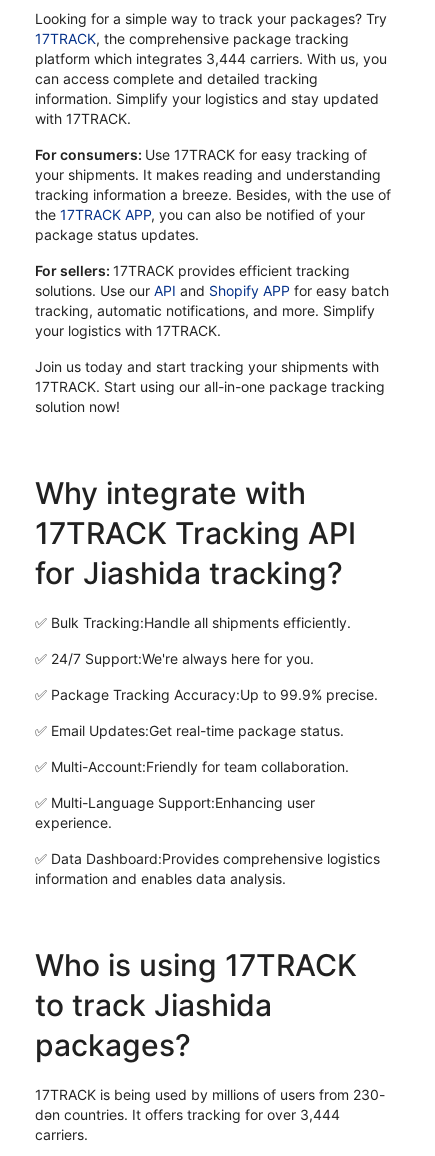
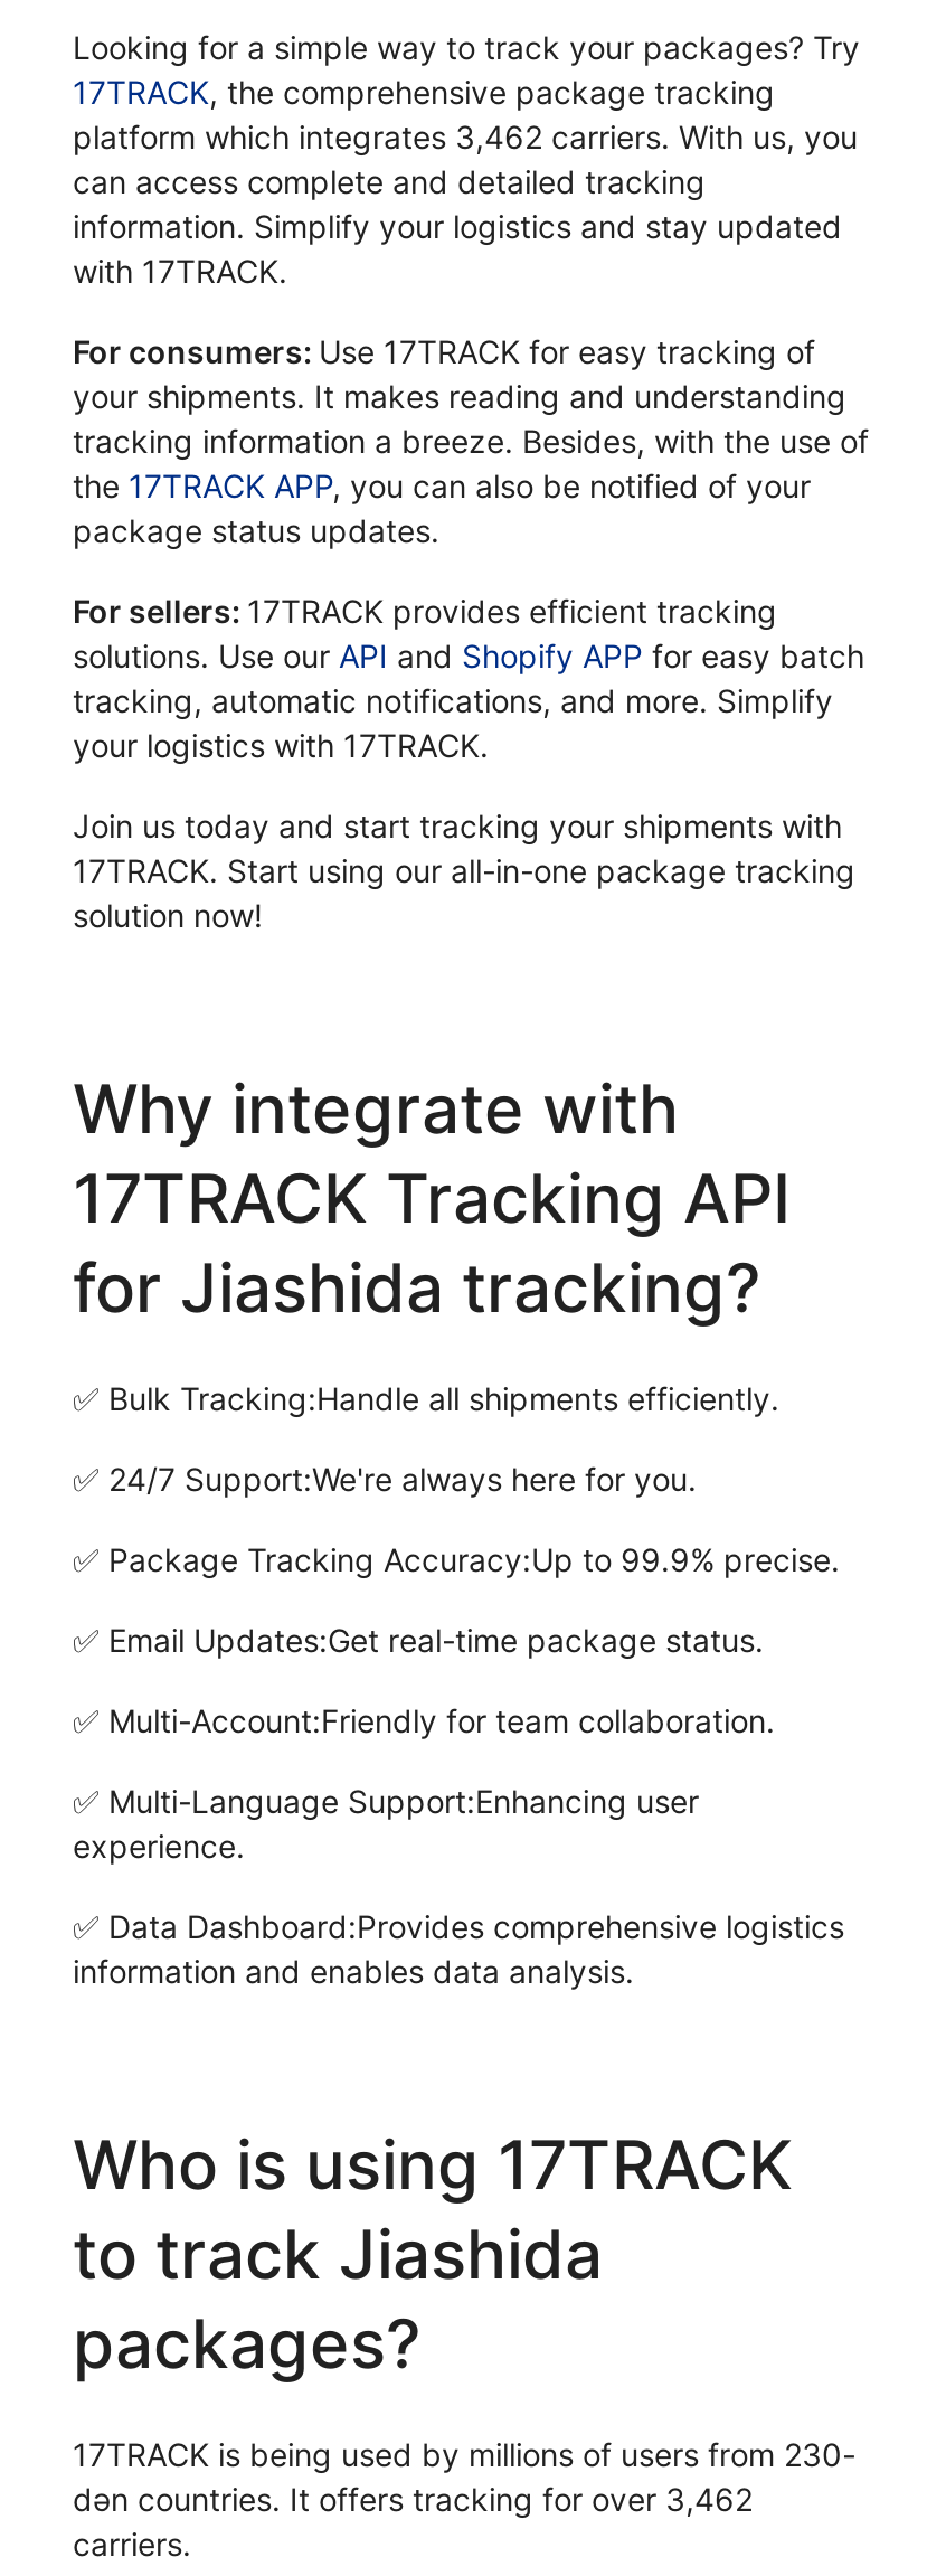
- platform which integrates 3,444 carriers. With us, you
+ platform which integrates 3,462 carriers. With us, you

- dən countries. It offers tracking for over 3,444
+ dən countries. It offers tracking for over 3,462
